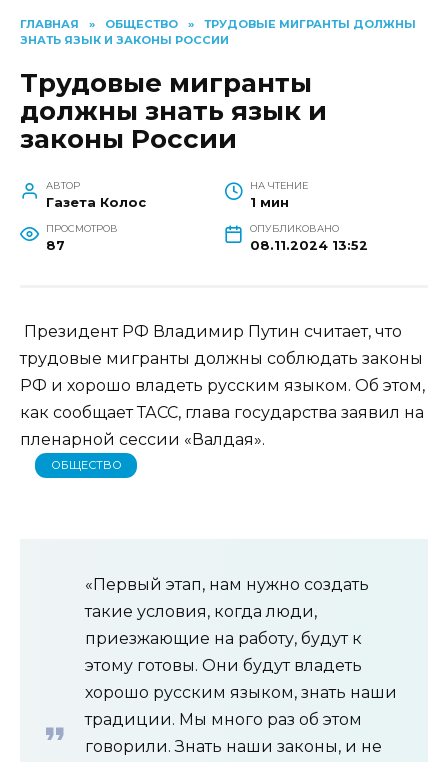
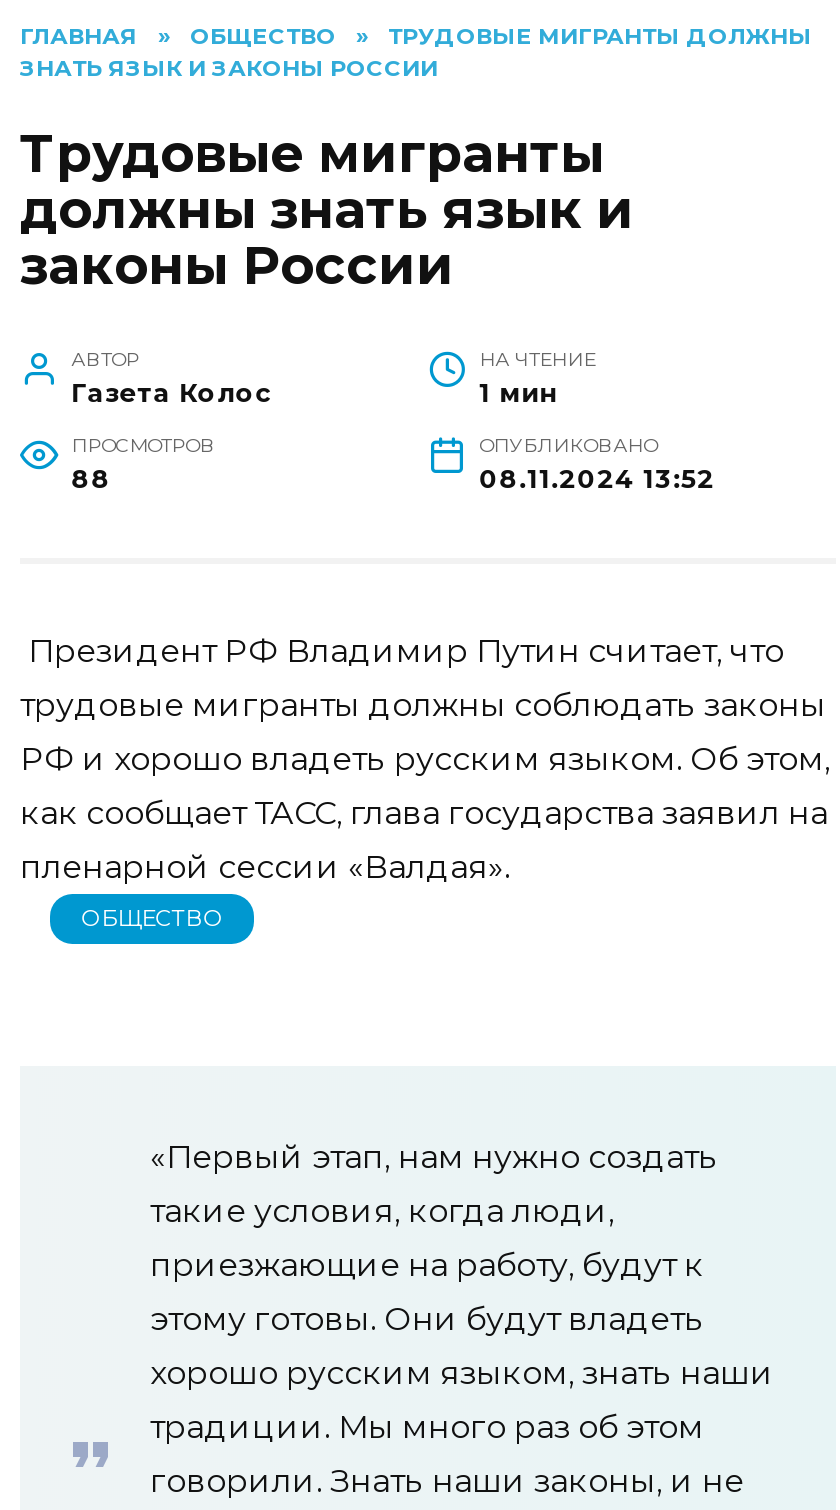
- 87
+ 88
